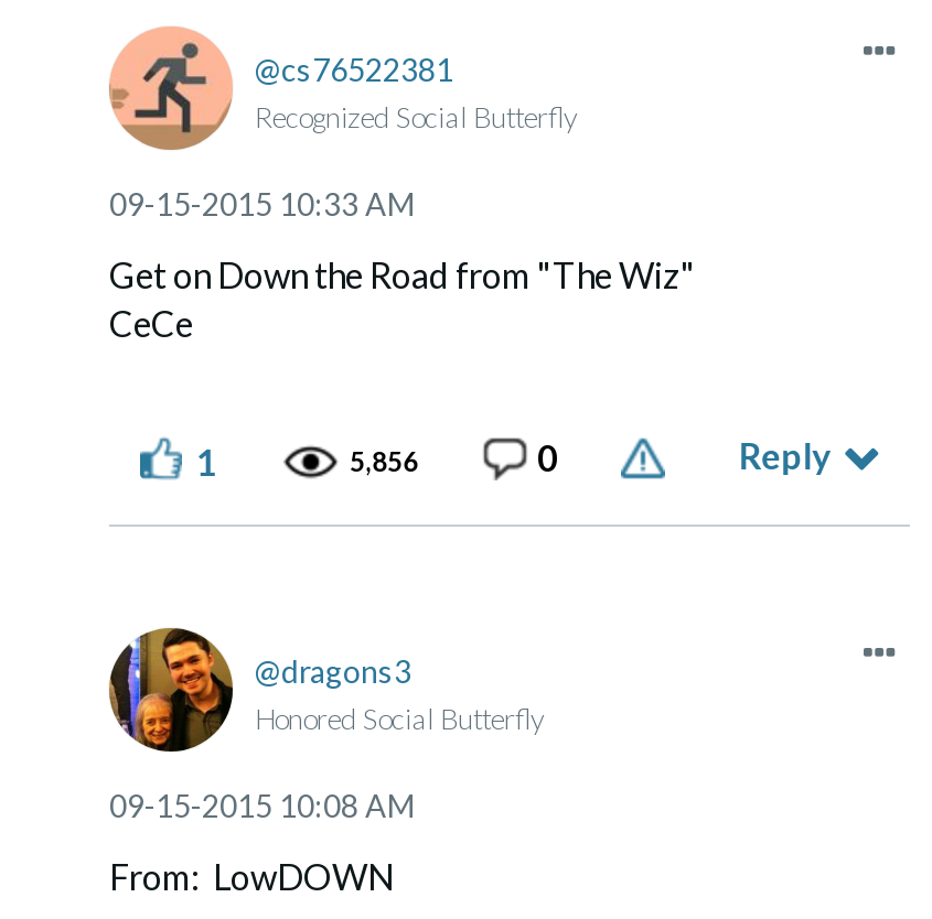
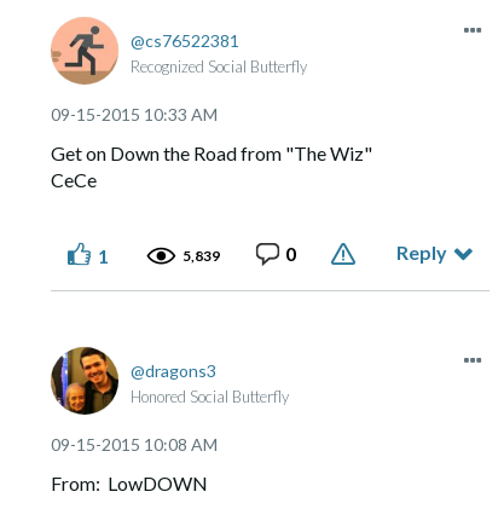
- 5,856
+ 5,839
